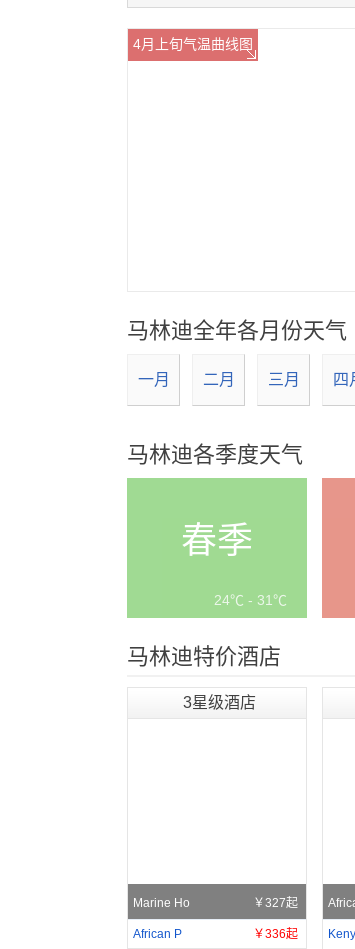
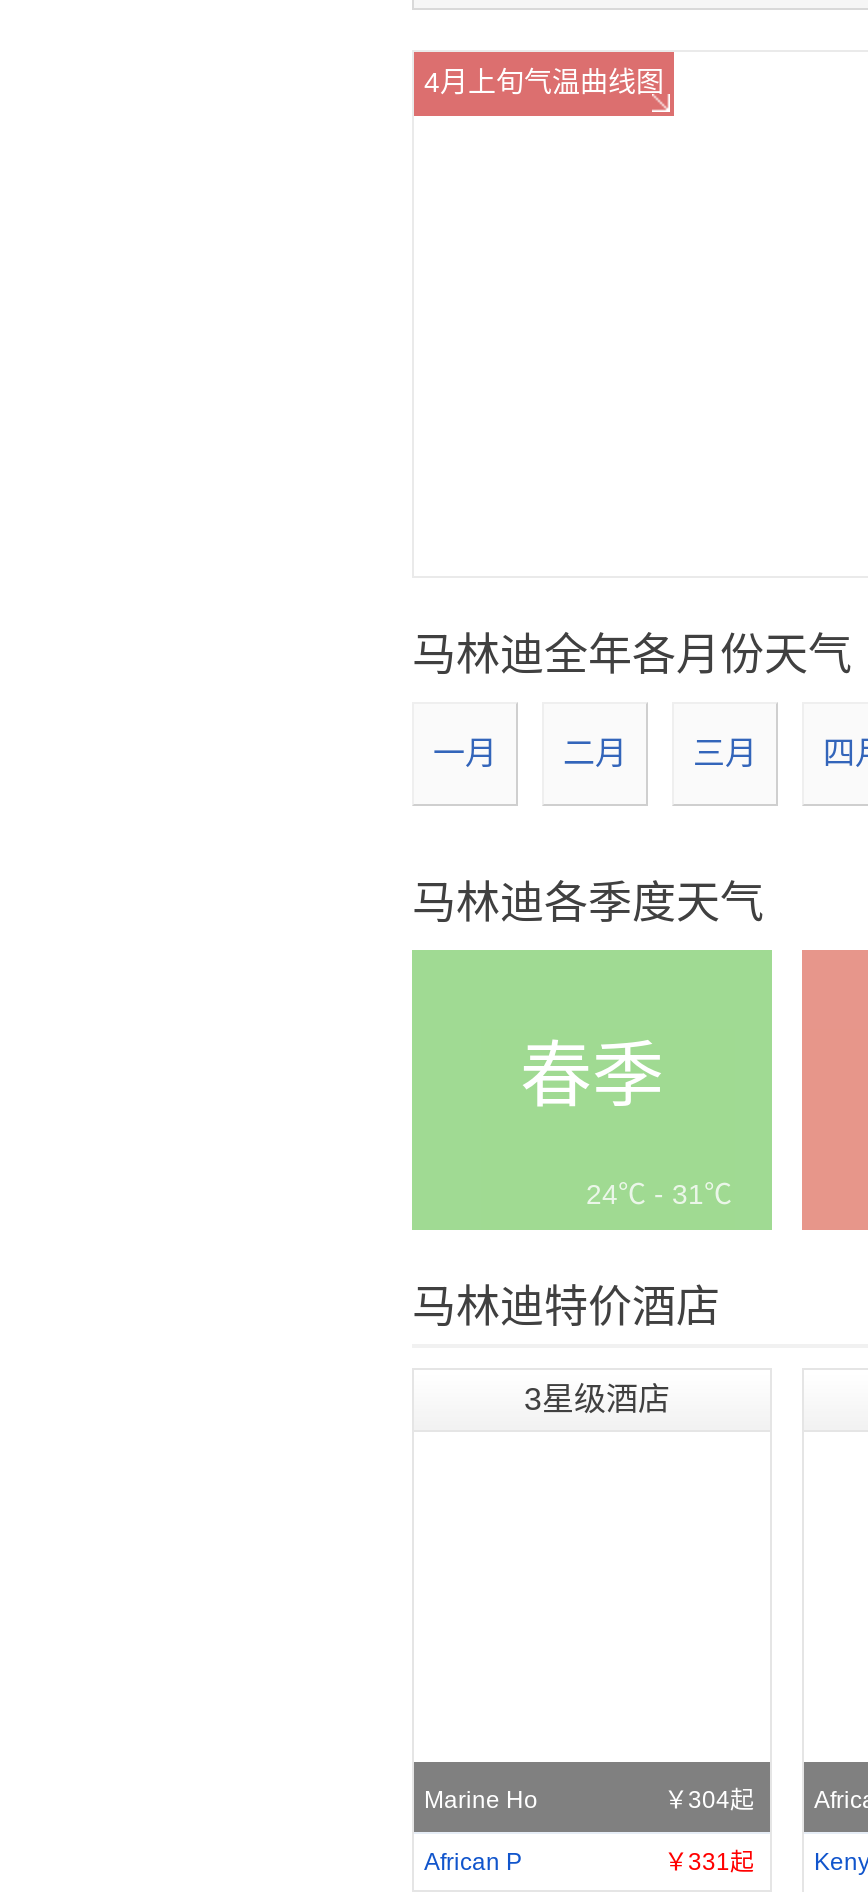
- ￥327起
+ ￥304起

- ￥336起
+ ￥331起
